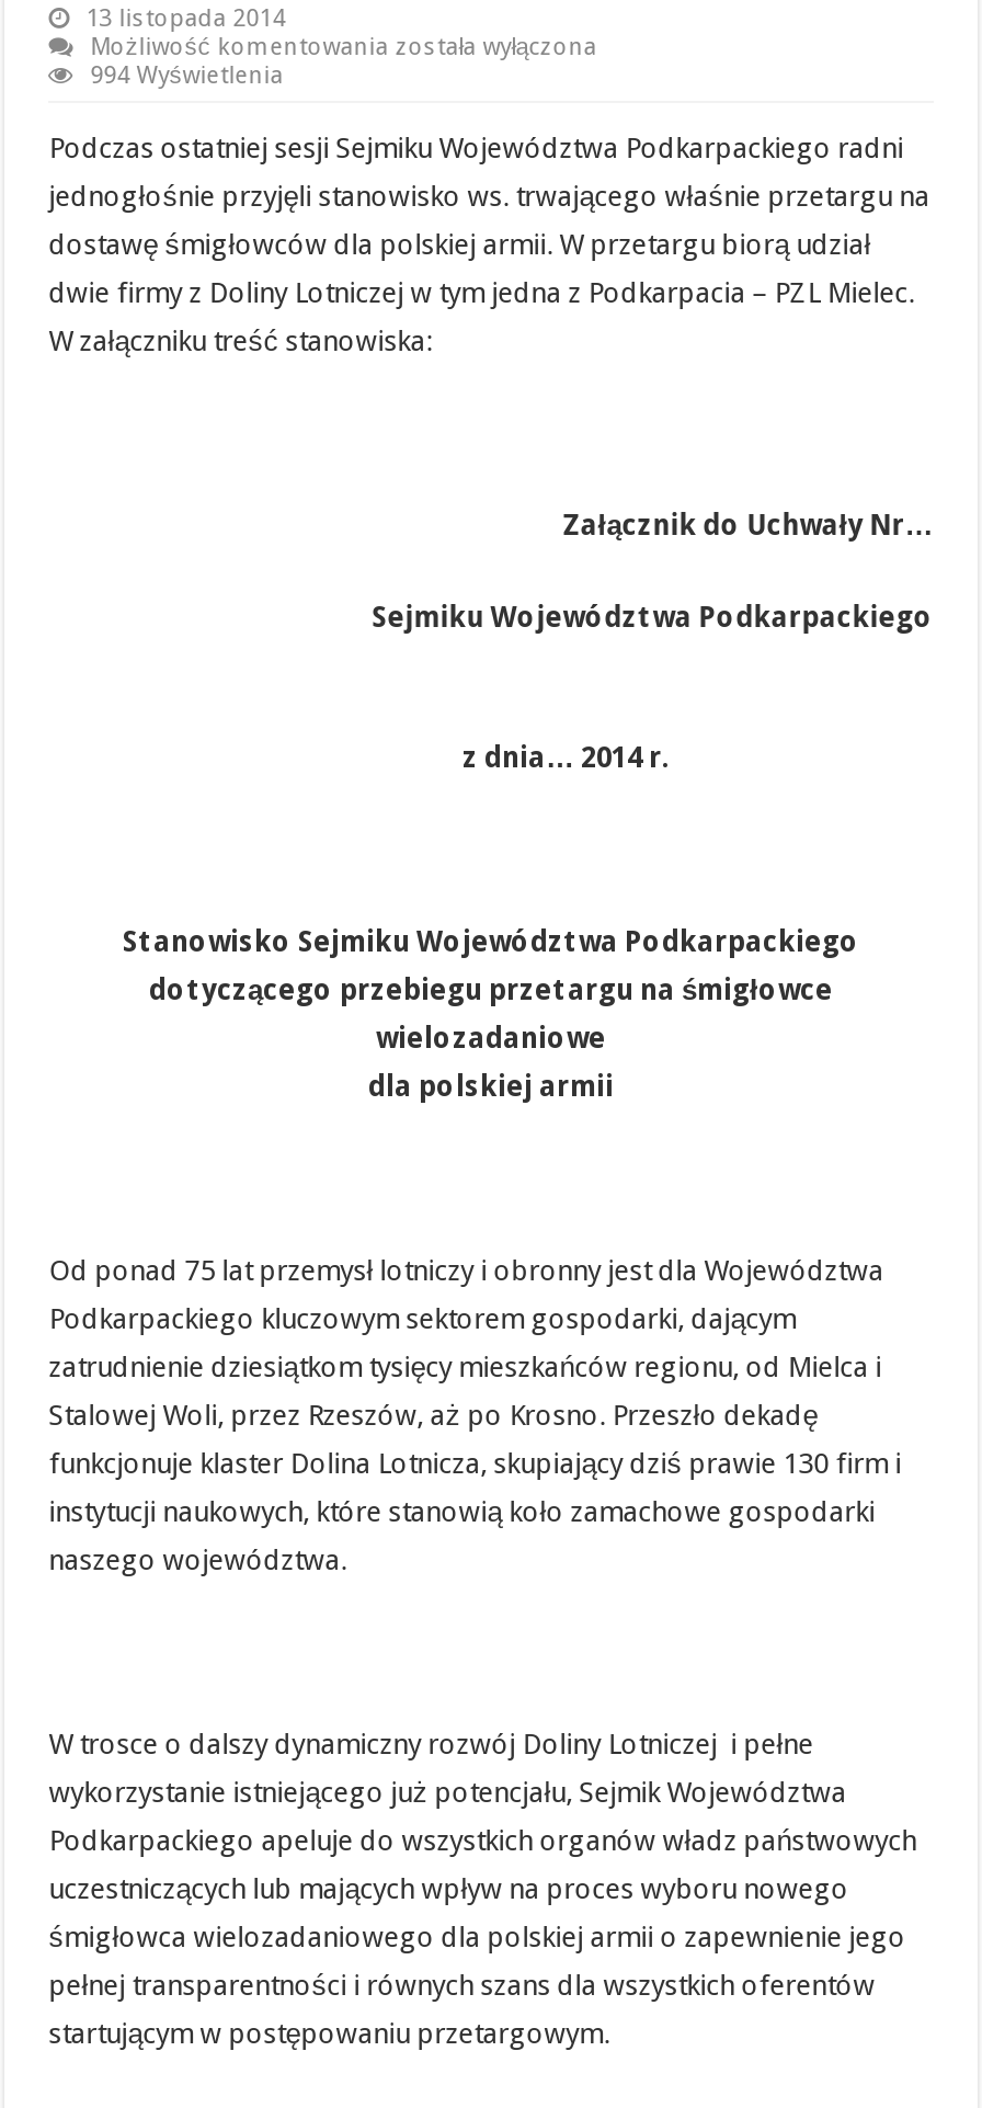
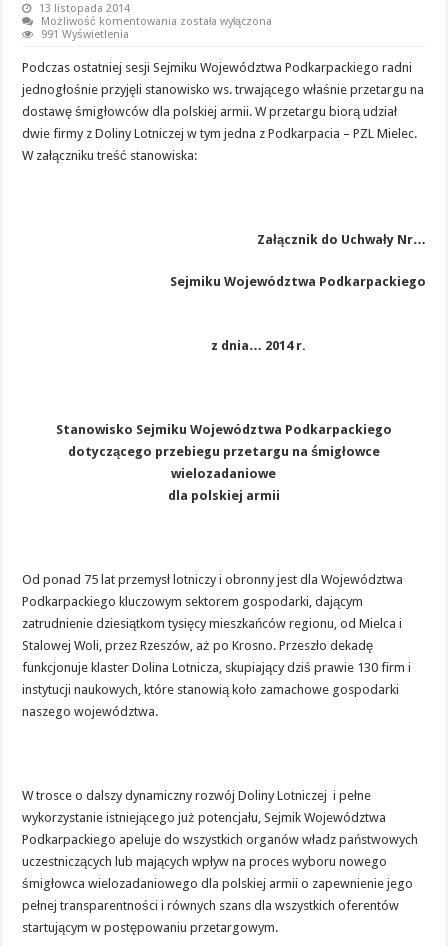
- 994 Wyświetlenia
+ 991 Wyświetlenia
